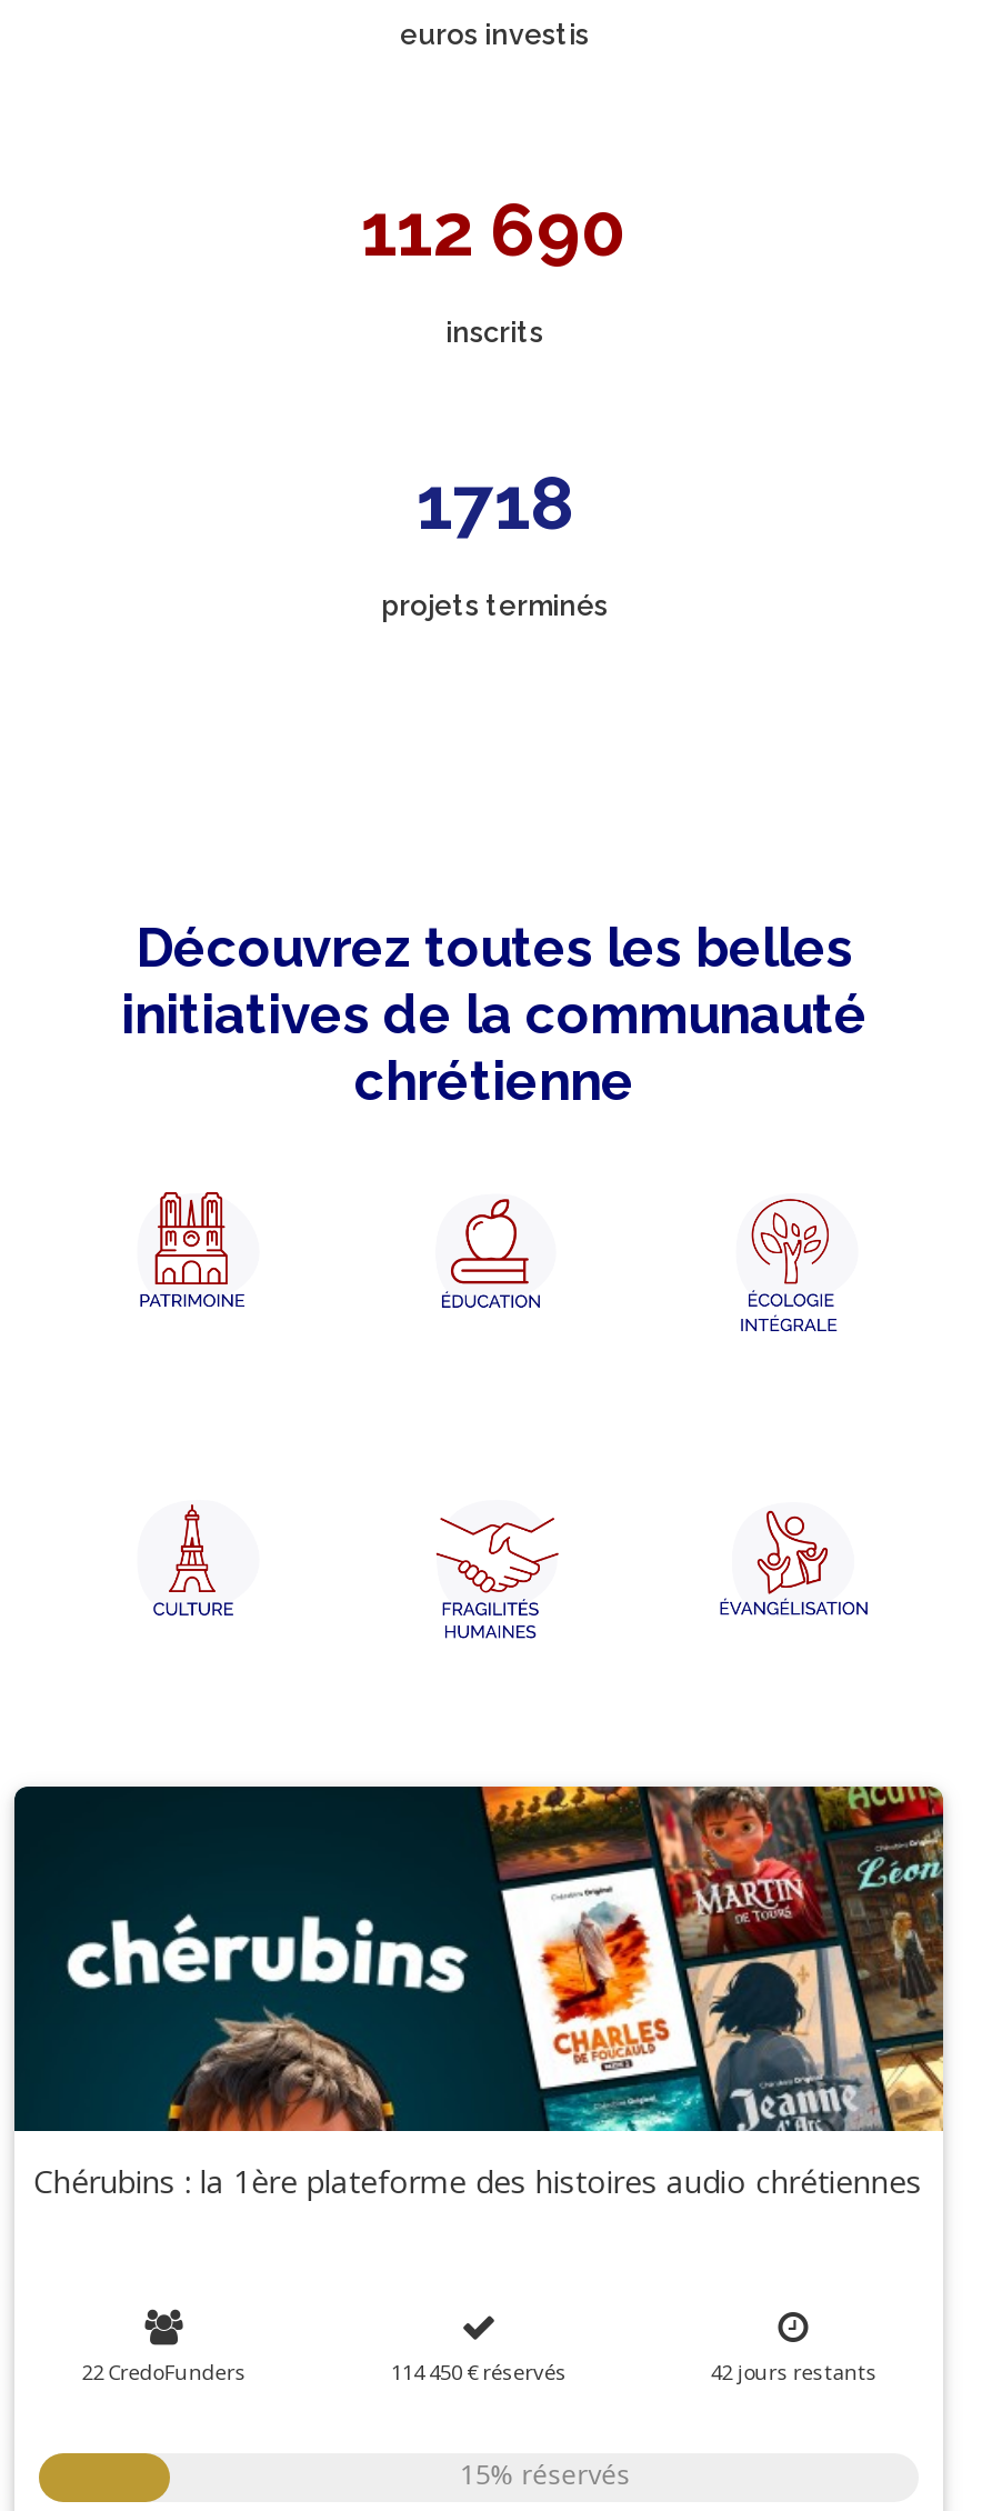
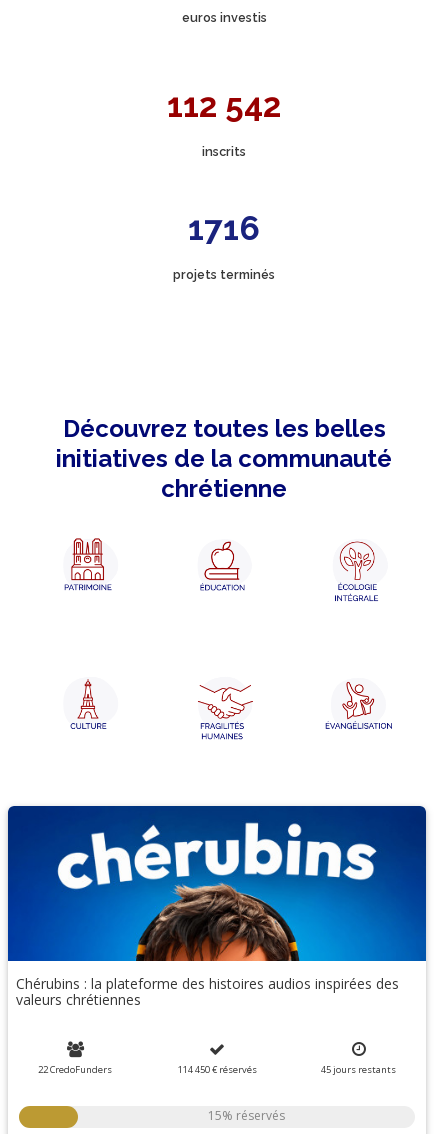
- 112 690
+ 112 542

- 1718
+ 1716

- [image]
- Chérubins : la 1ère plateforme des histoires audio chrétiennes
+ [image]
+ Chérubins : la plateforme des histoires audios inspirées des
+ valeurs chrétiennes

- 42 jours restants
+ 45 jours restants
